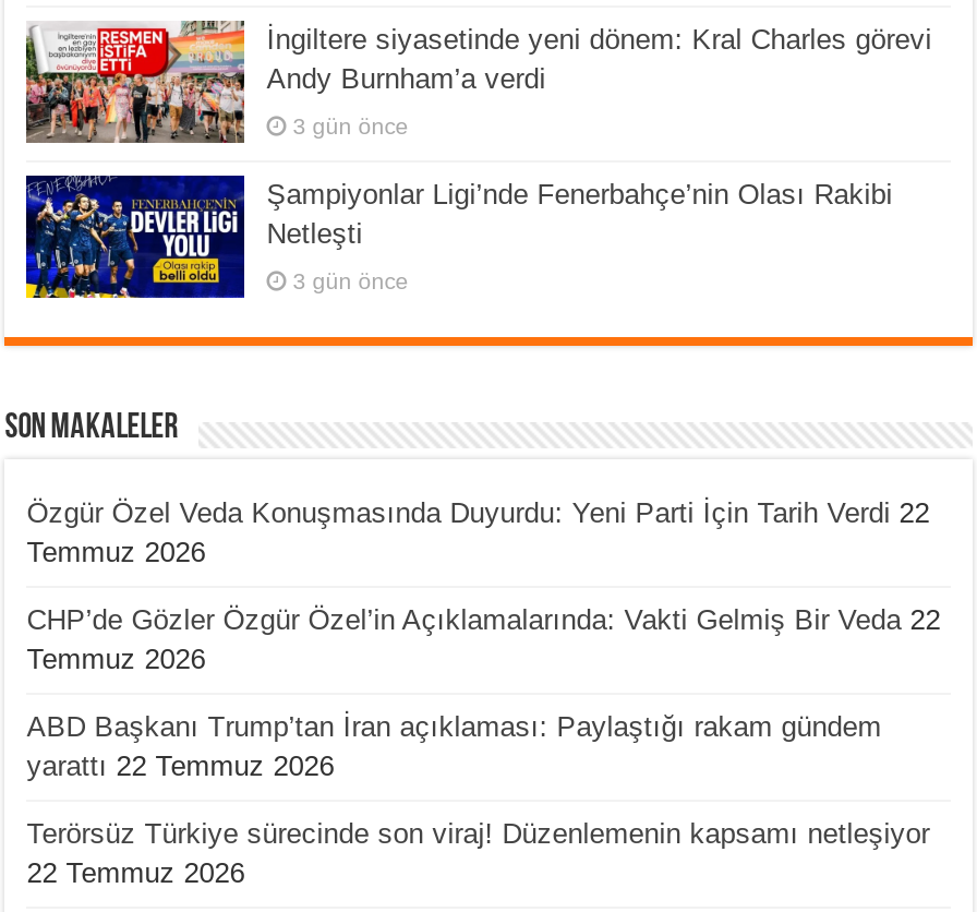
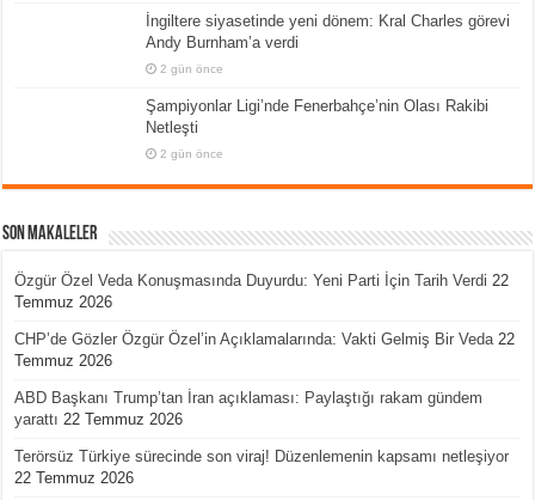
- [image]

- 3 gün önce
+ 2 gün önce

- [image]

- 3 gün önce
+ 2 gün önce
